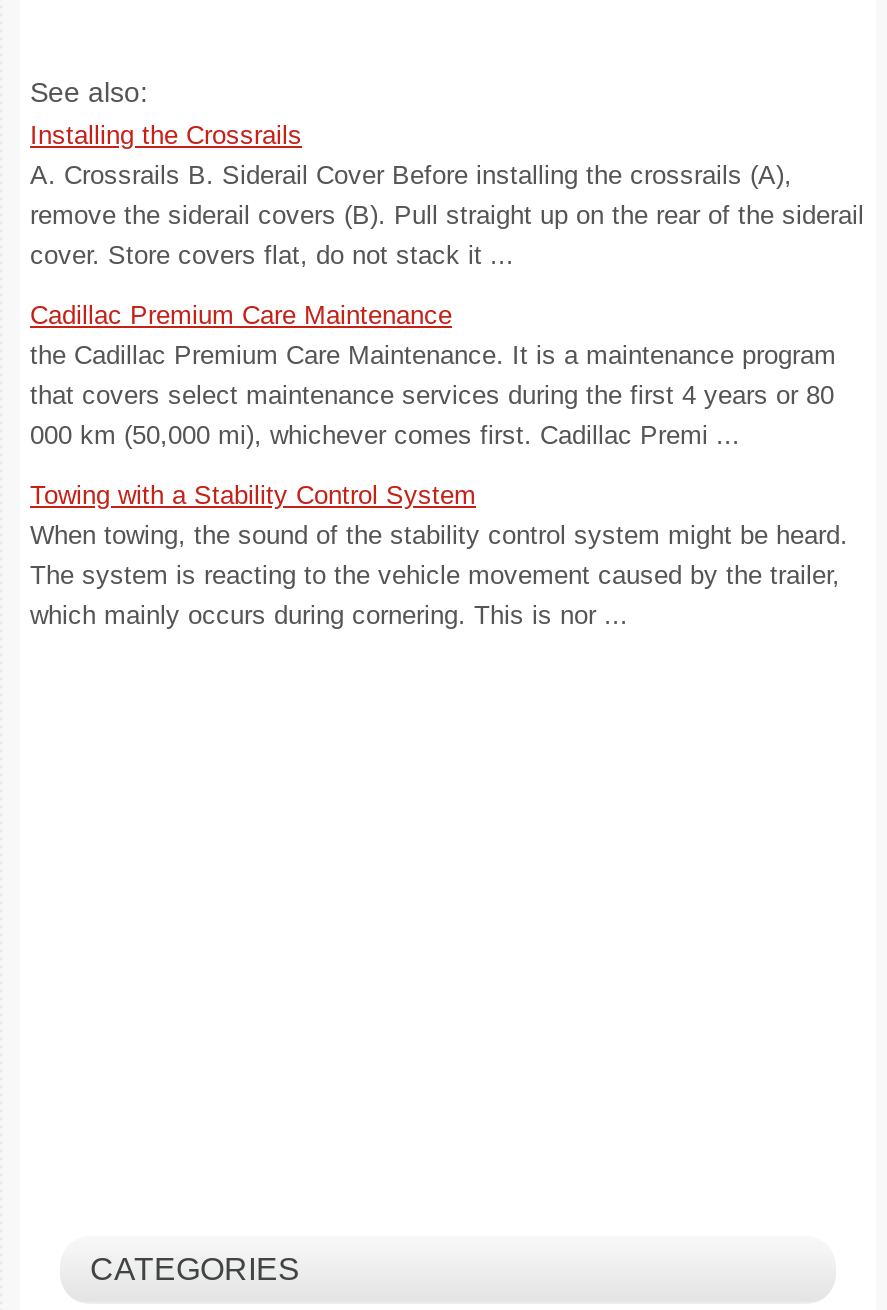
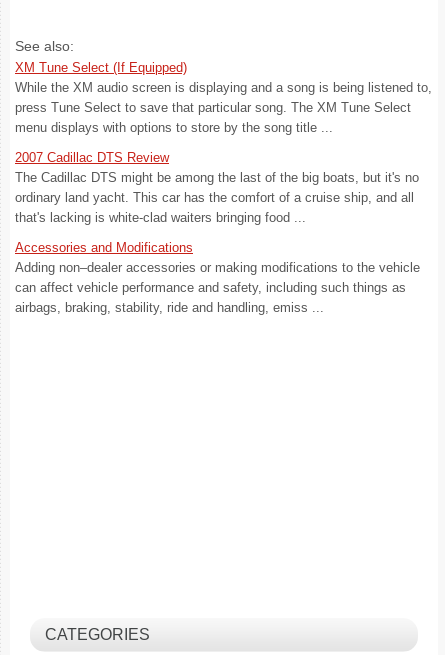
- Installing the Crossrails
- A. Crossrails B. Siderail Cover Before installing the crossrails (A),
- remove the siderail covers (B). Pull straight up on the rear of the siderail
- cover. Store covers flat, do not stack it ...
+ XM Tune Select (If Equipped)
+ While the XM audio screen is displaying and a song is being listened to,
+ press Tune Select to save that particular song. The XM Tune Select
+ menu displays with options to store by the song title ...

- Cadillac Premium Care Maintenance
- the Cadillac Premium Care Maintenance. It is a maintenance program
- that covers select maintenance services during the first 4 years or 80
- 000 km (50,000 mi), whichever comes first. Cadillac Premi ...
+ 2007 Cadillac DTS Review
+ The Cadillac DTS might be among the last of the big boats, but it's no
+ ordinary land yacht. This car has the comfort of a cruise ship, and all
+ that's lacking is white-clad waiters bringing food ...

- Towing with a Stability Control System
- When towing, the sound of the stability control system might be heard.
- The system is reacting to the vehicle movement caused by the trailer,
- which mainly occurs during cornering. This is nor ...
+ Accessories and Modifications
+ Adding non–dealer accessories or making modifications to the vehicle
+ can affect vehicle performance and safety, including such things as
+ airbags, braking, stability, ride and handling, emiss ...
